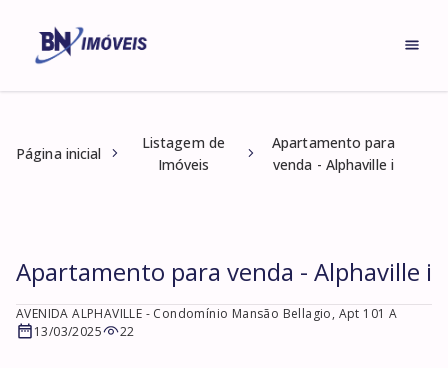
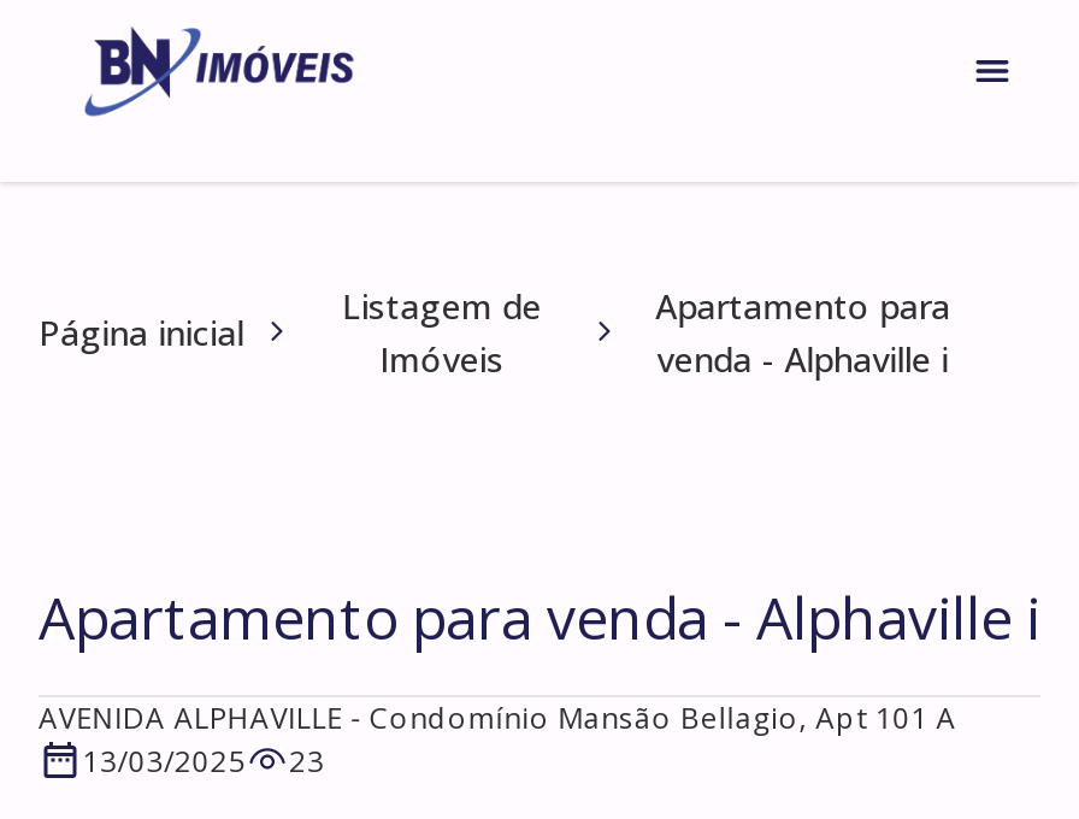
- 13/03/2025 22
+ 13/03/2025 23
